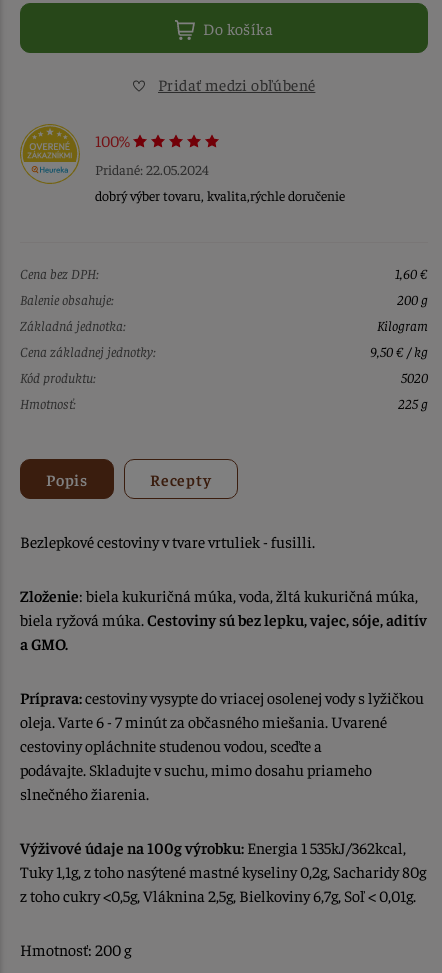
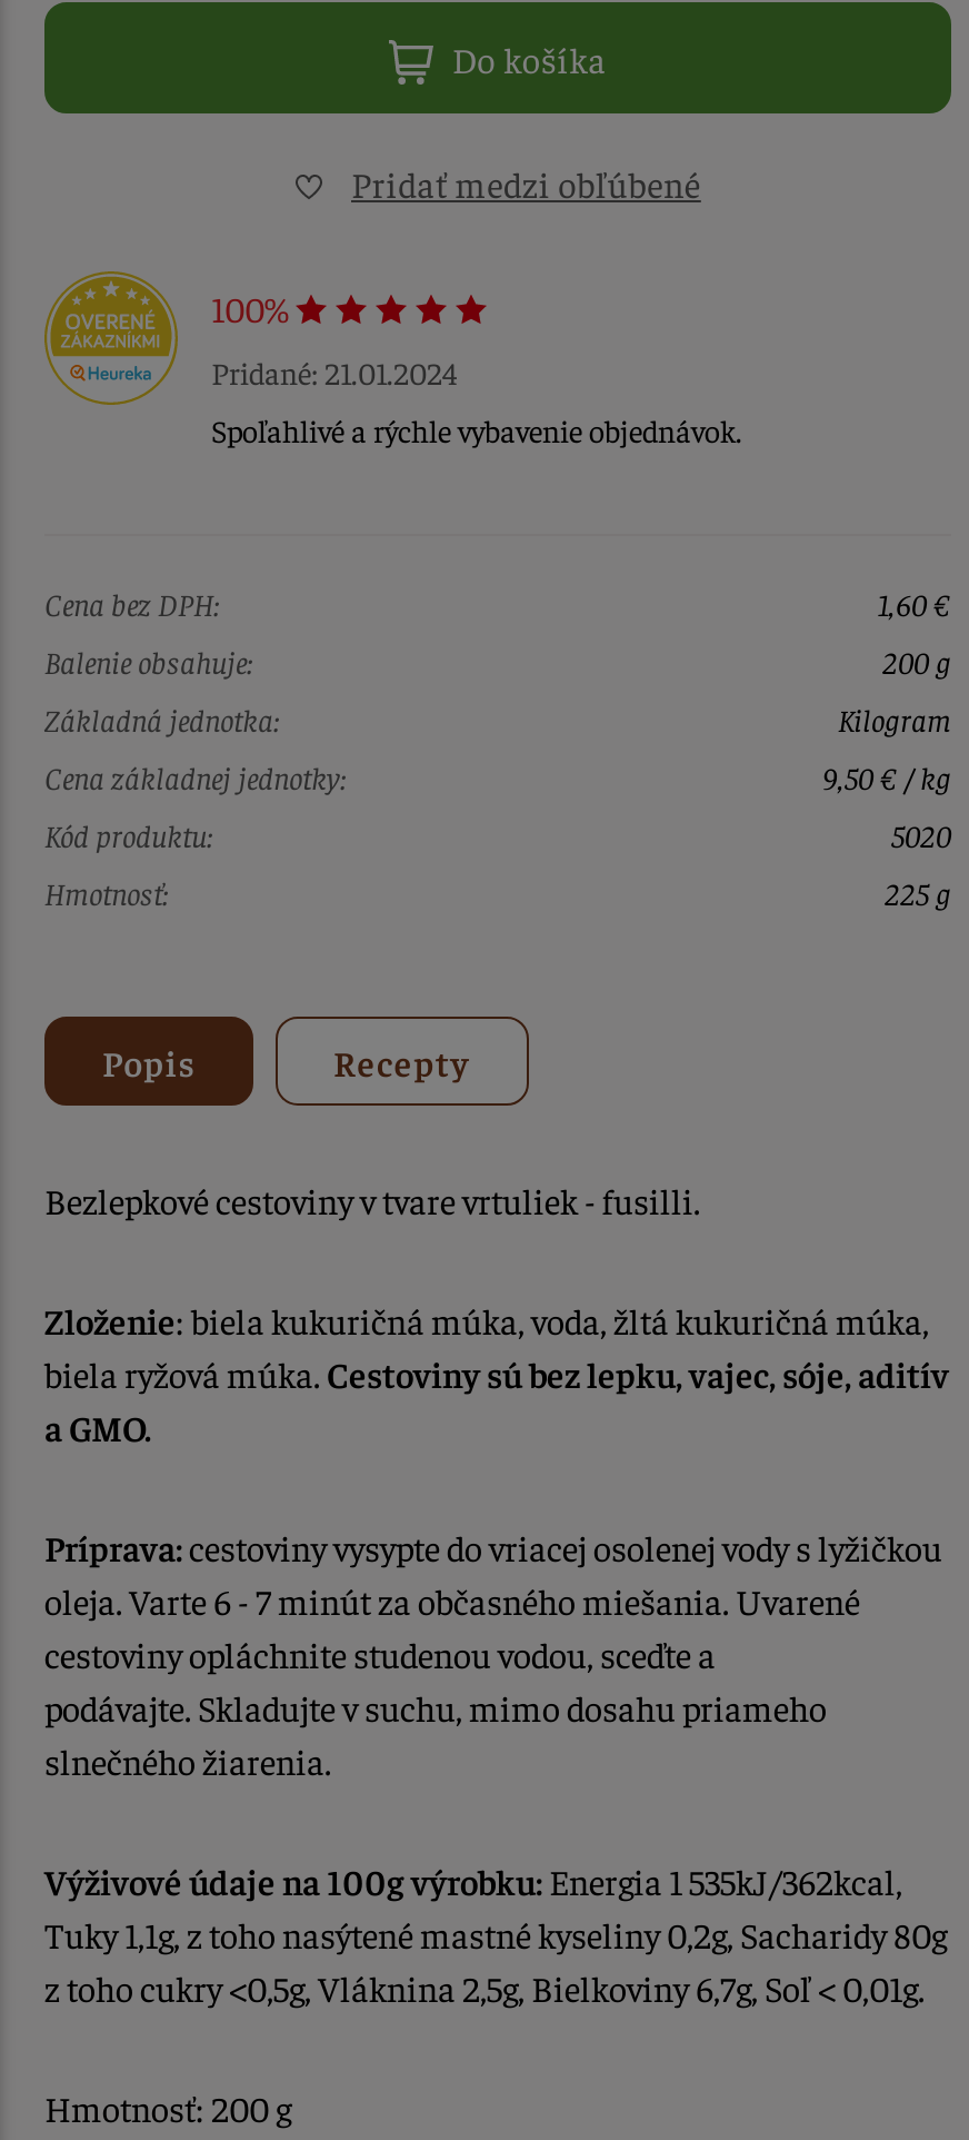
- Pridané: 22.05.2024
- dobrý výber tovaru, kvalita,rýchle doručenie
+ Pridané: 21.01.2024
+ Spoľahlivé a rýchle vybavenie objednávok.
